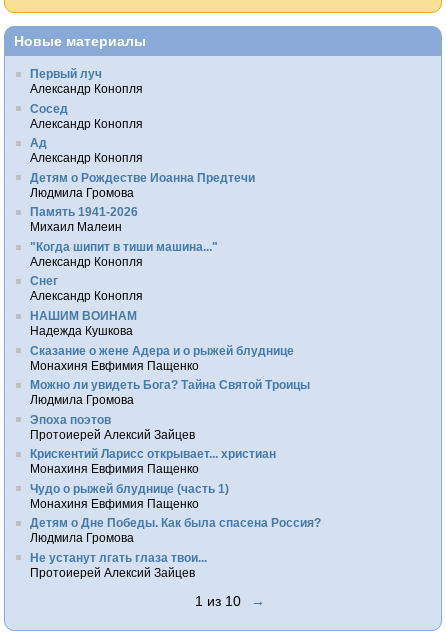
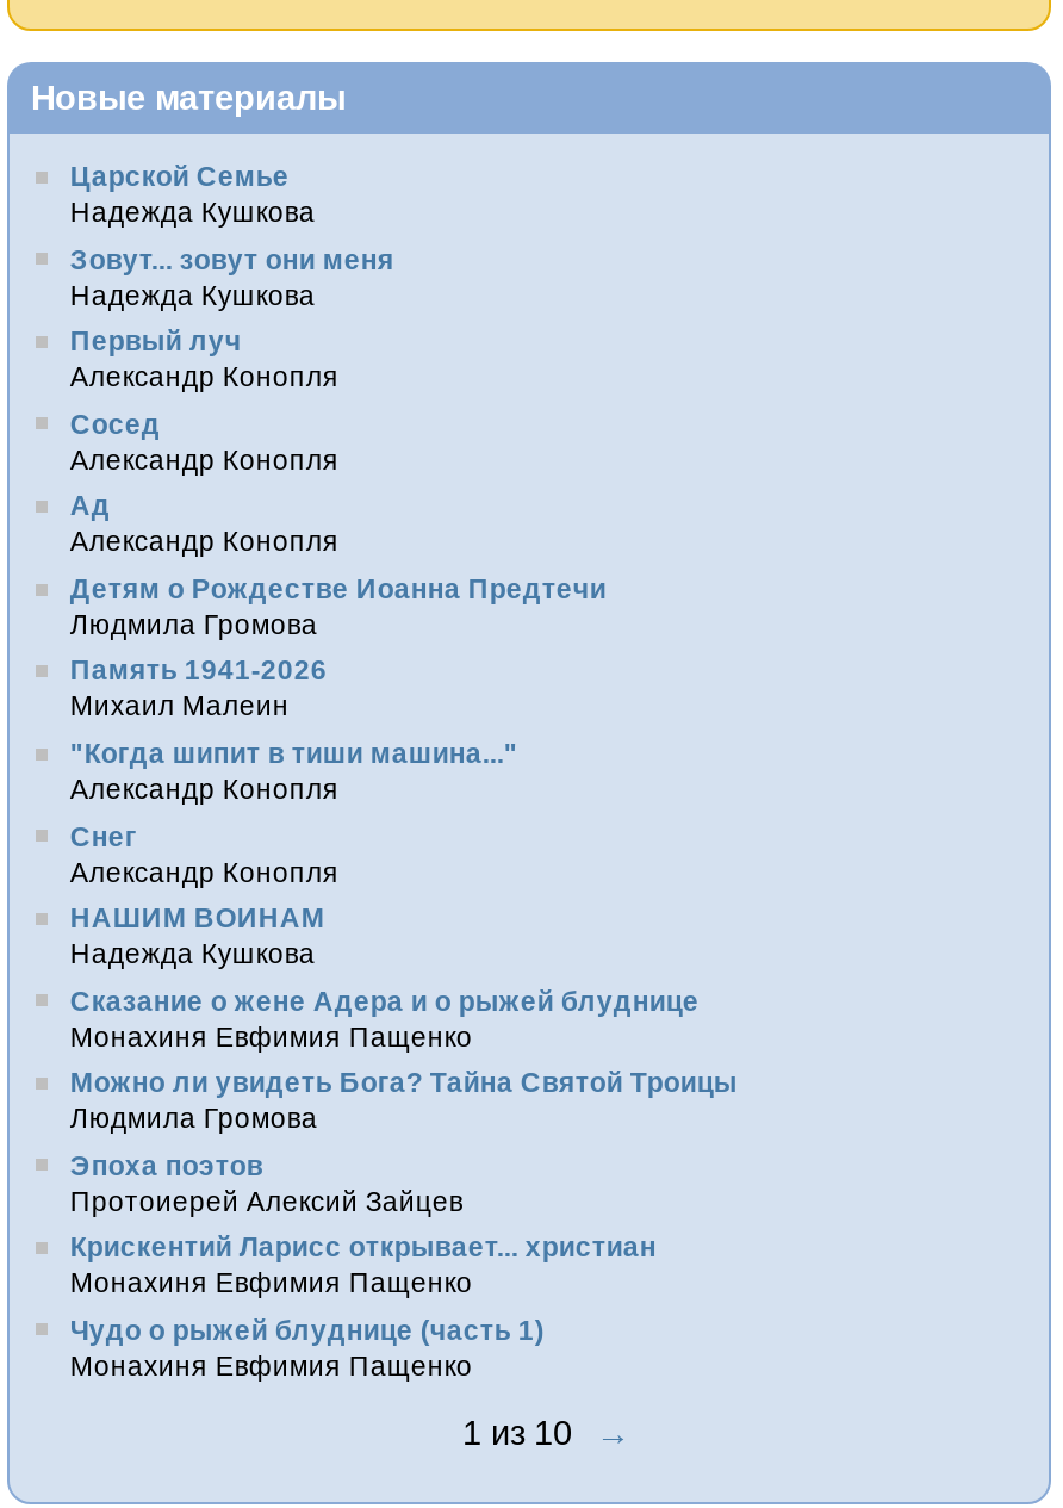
+ Царской Семье
+ Надежда Кушкова
+ Зовут... зовут они меня
+ Надежда Кушкова

moved down: Первый луч | Александр Конопля | Сосед | ... | Чудо о рыжей блуднице (часть 1) | Монахиня Евфимия Пащенко

- Детям о Дне Победы. Как была спасена Россия?
- Людмила Громова
- Не устанут лгать глаза твои...
- Протоиерей Алексий Зайцев
